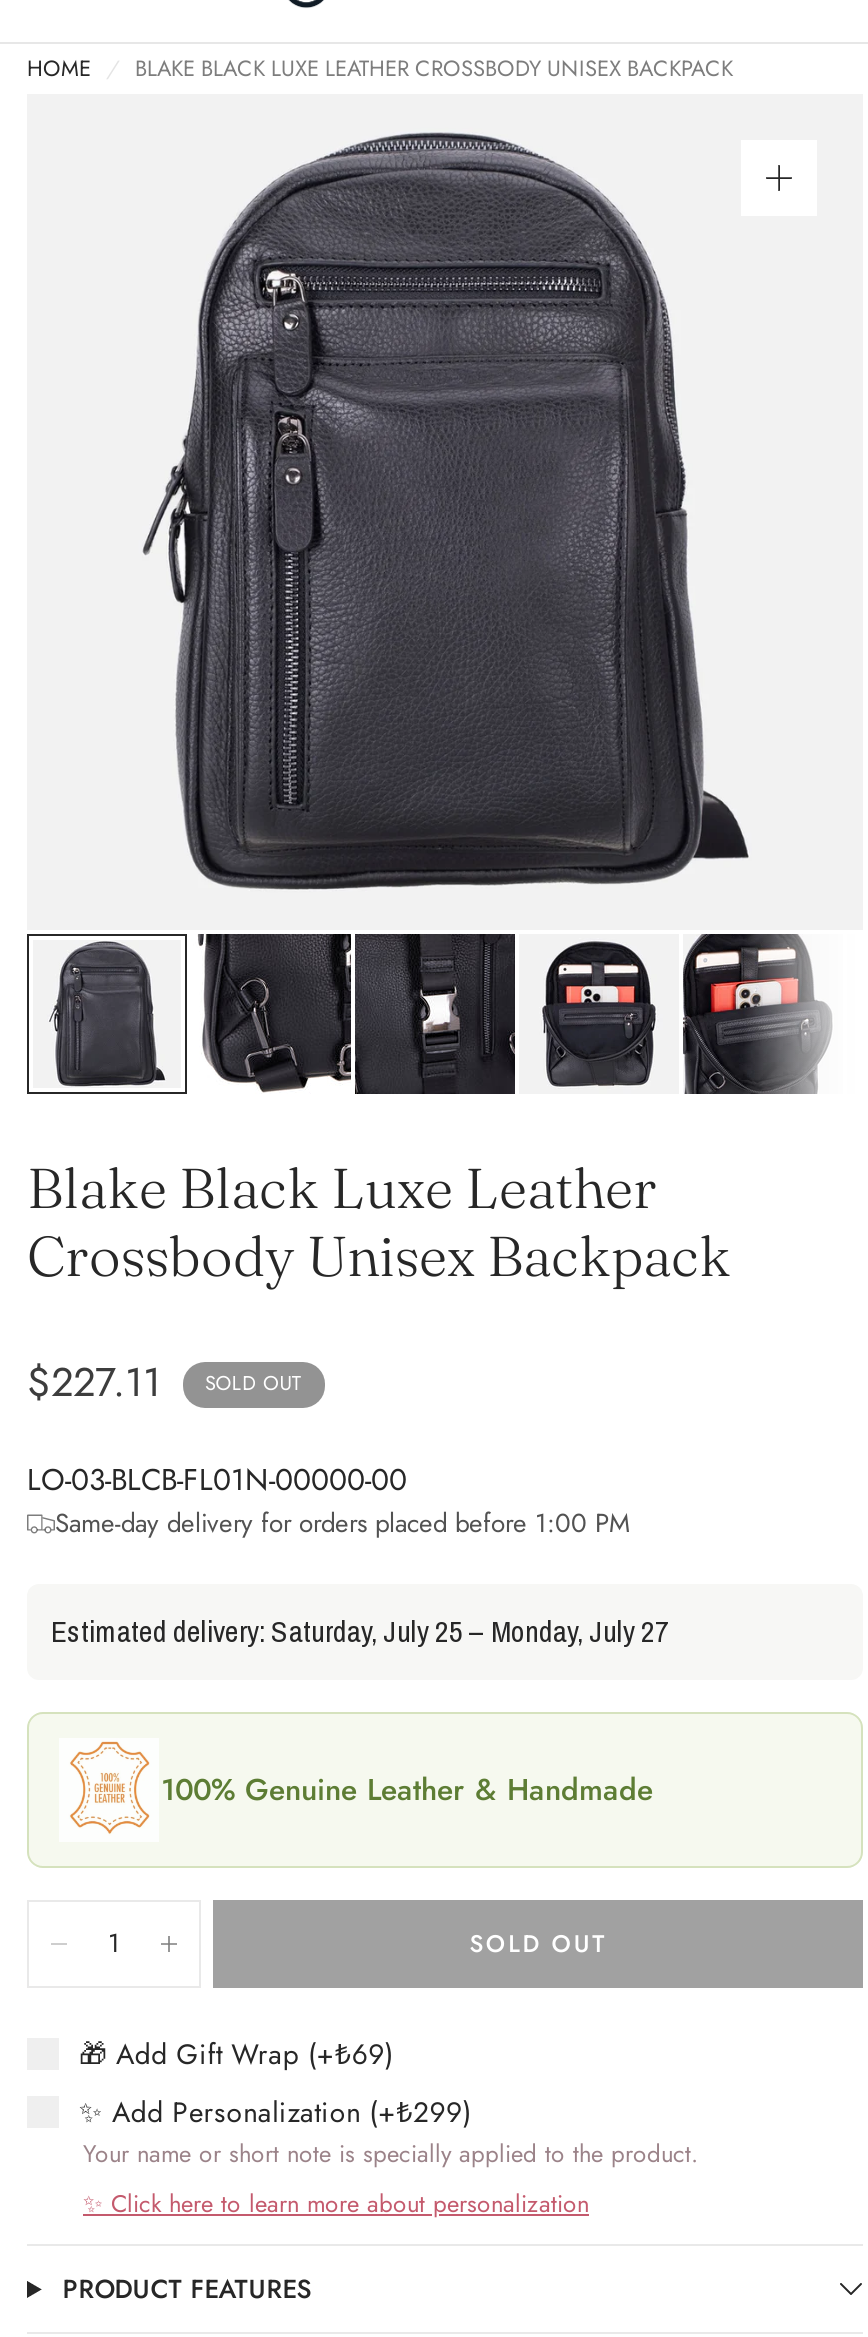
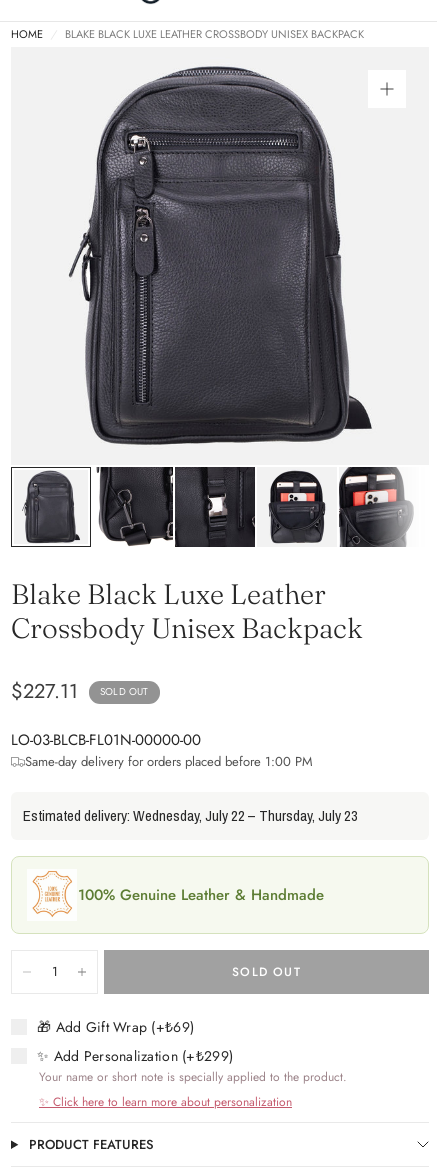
- Estimated delivery: Saturday, July 25– Monday, July 27
+ Estimated delivery: Wednesday, July 22– Thursday, July 23
